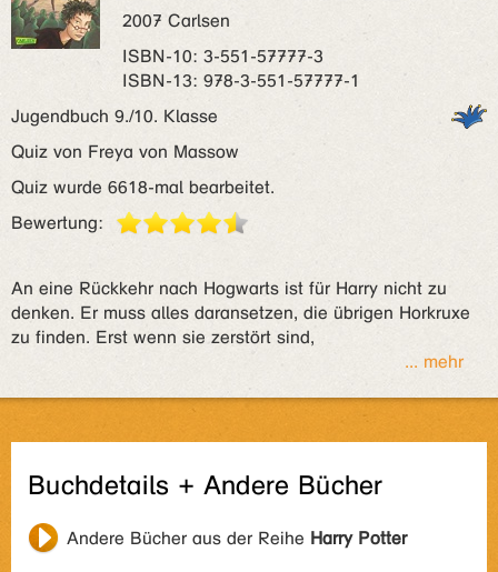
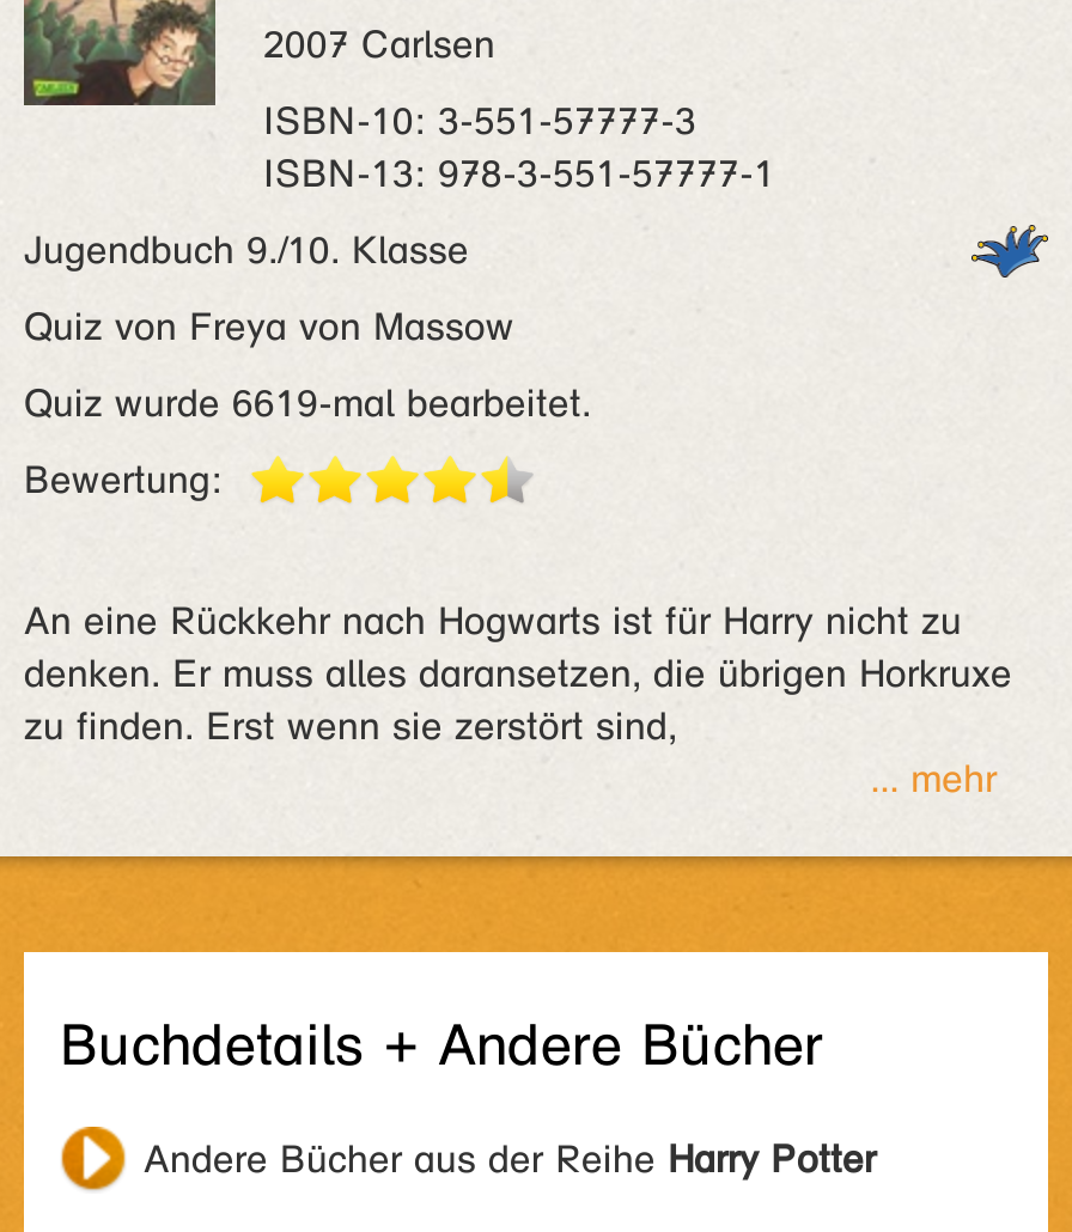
- Quiz wurde 6618-mal bearbeitet.
+ Quiz wurde 6619-mal bearbeitet.
